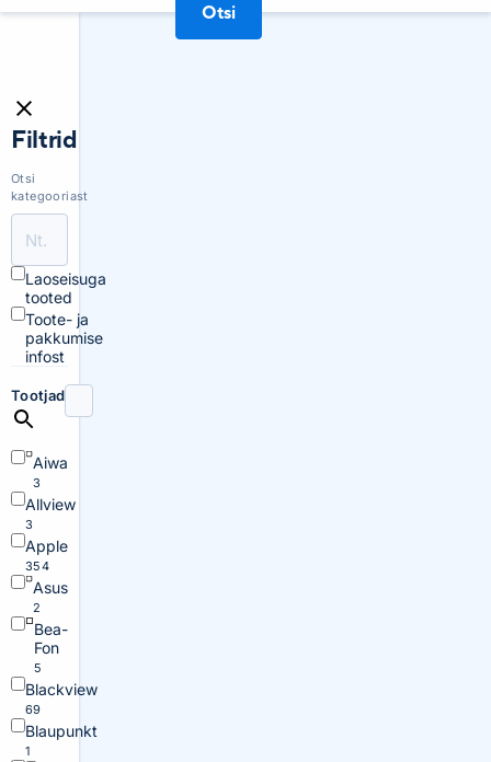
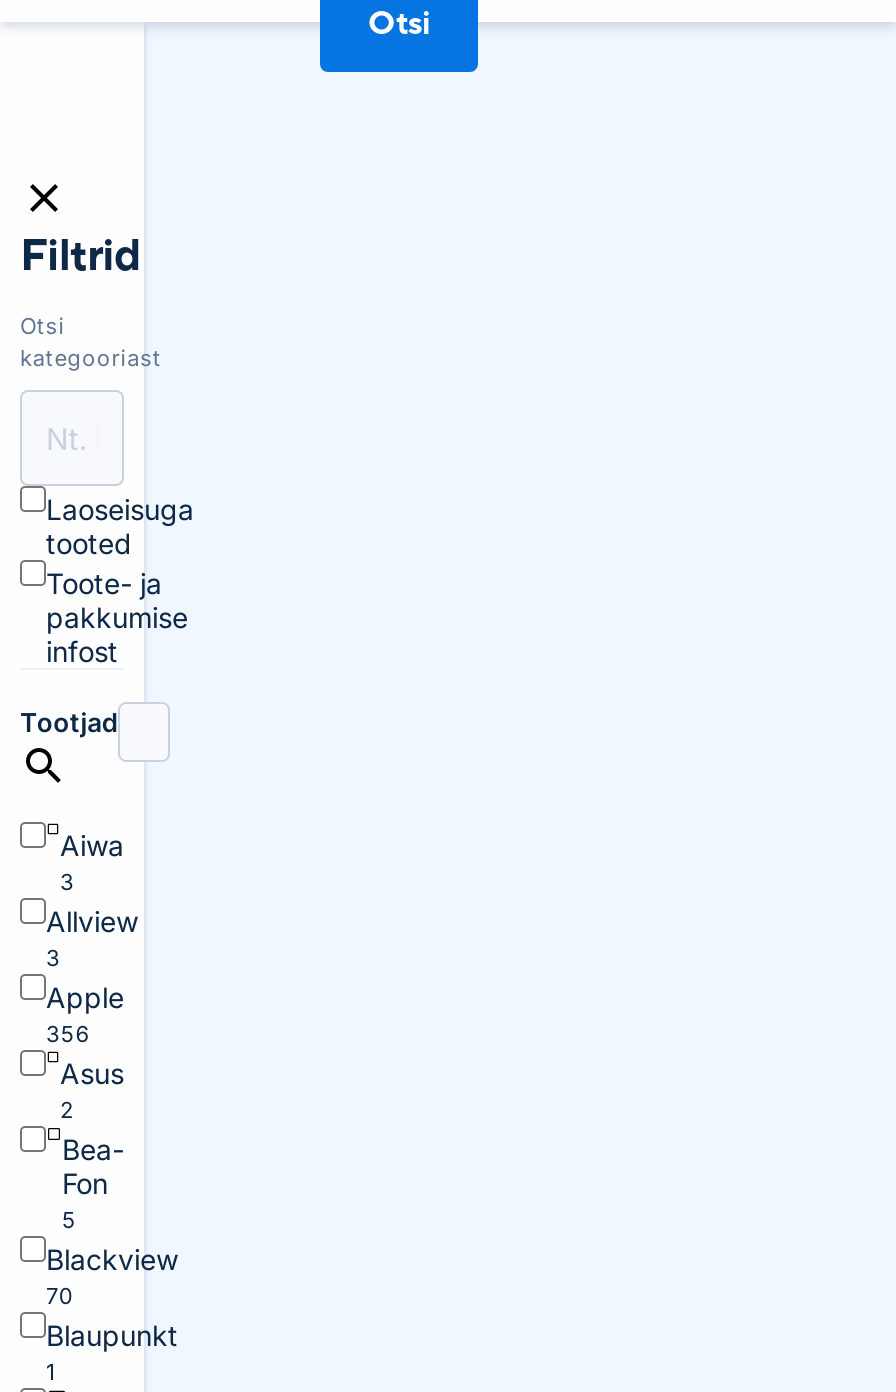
- 354
+ 356

- 69
+ 70
